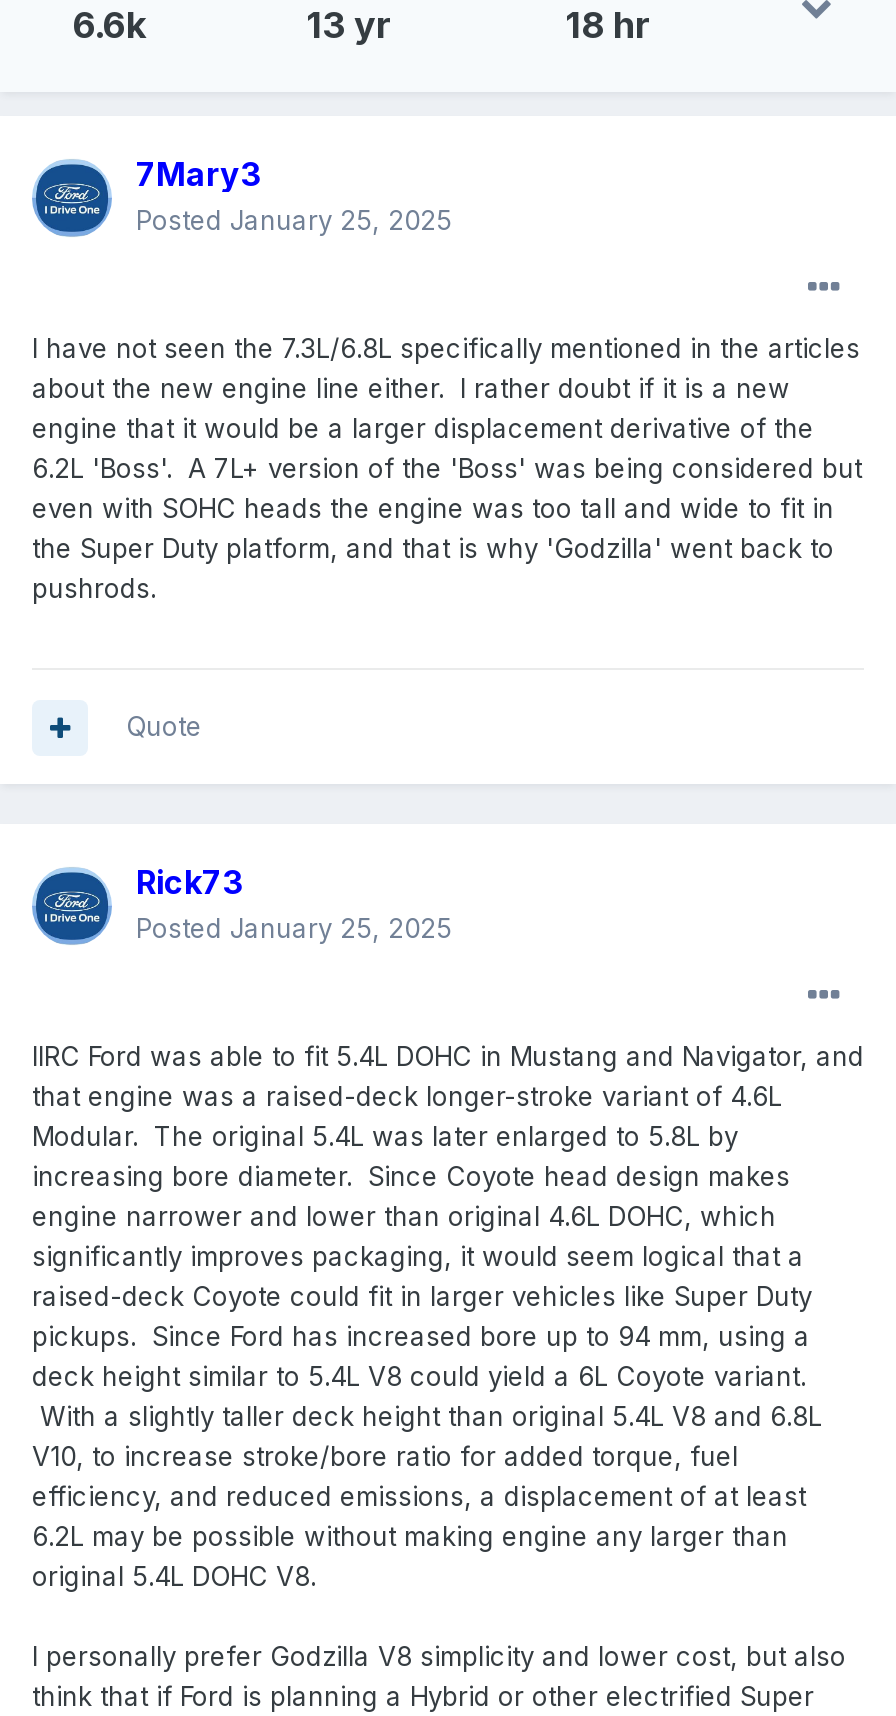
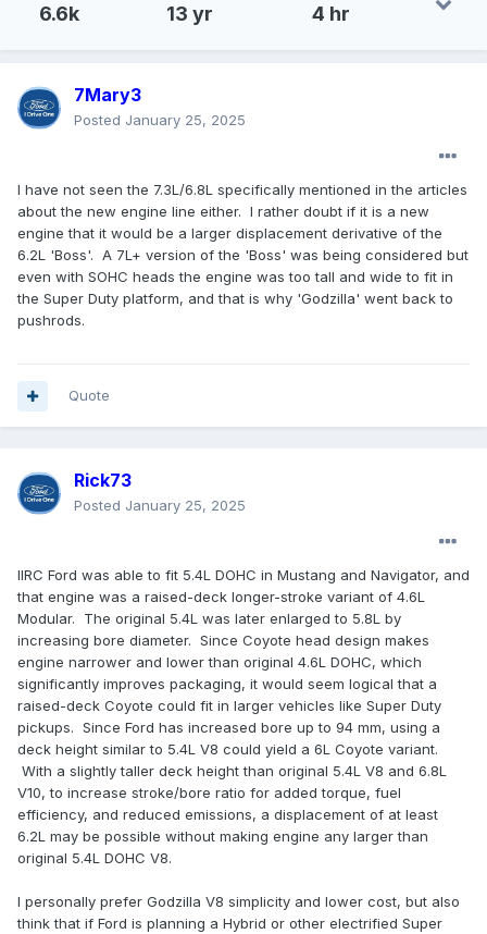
- 18 hr
+ 4 hr
